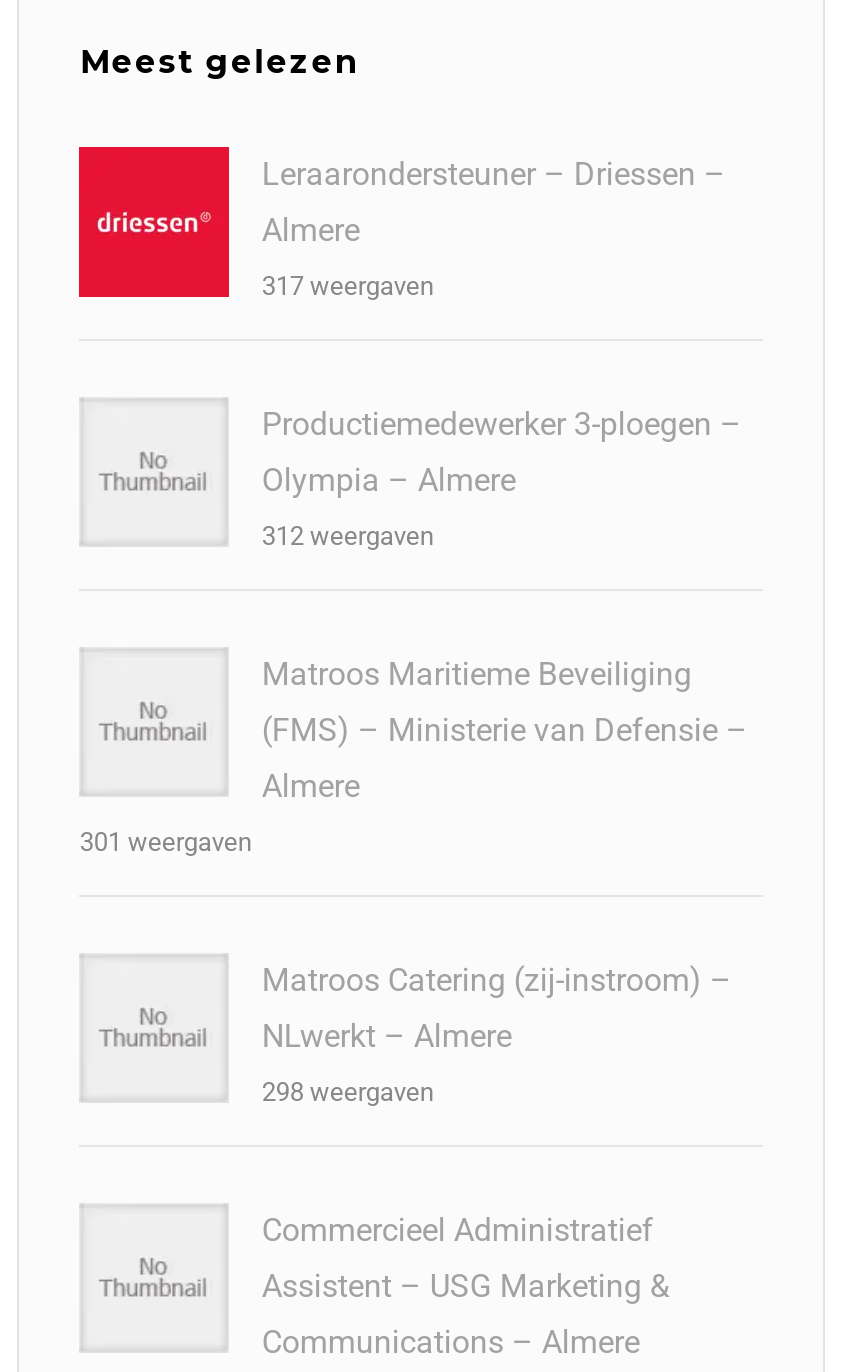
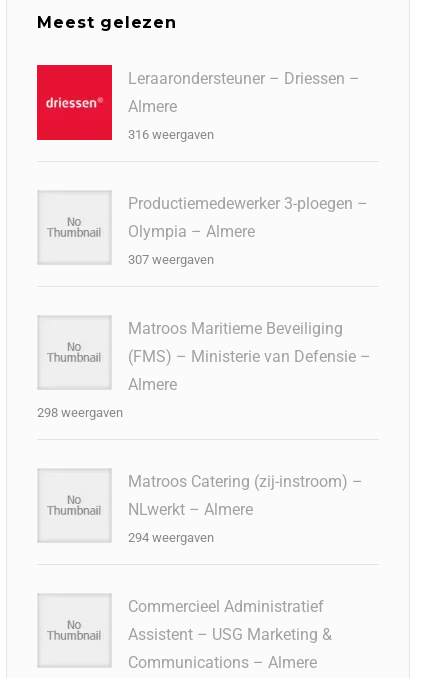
- 317 weergaven
+ 316 weergaven

- 312 weergaven
+ 307 weergaven

- 301 weergaven
+ 298 weergaven

- 298 weergaven
+ 294 weergaven
